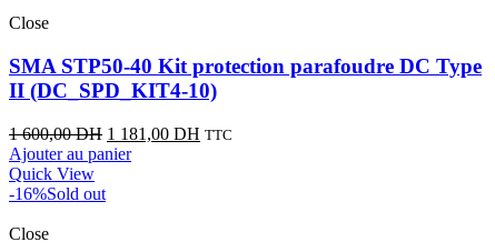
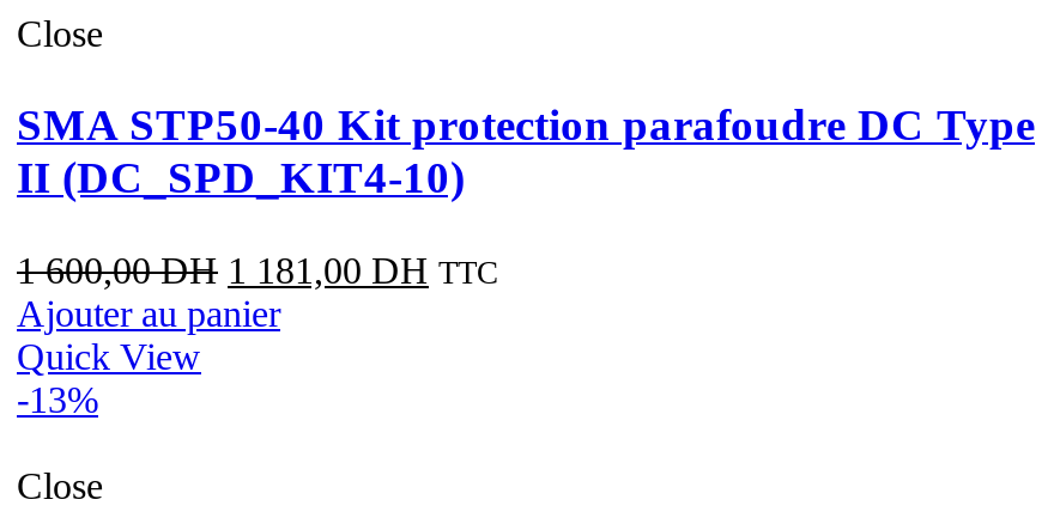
- -16%Sold out
+ -13%
